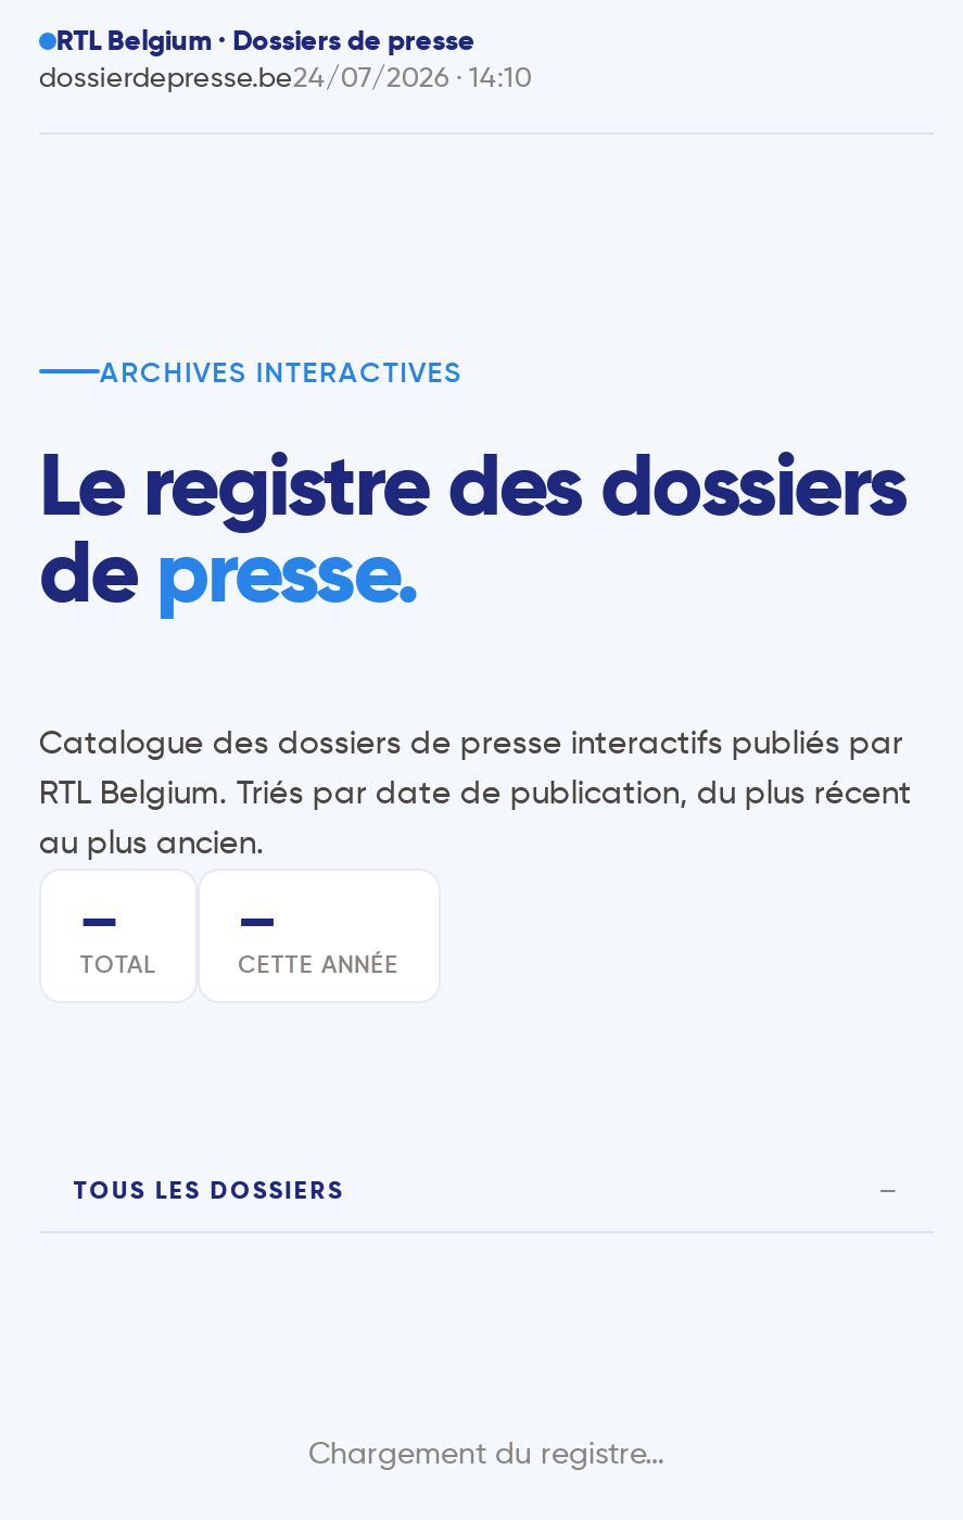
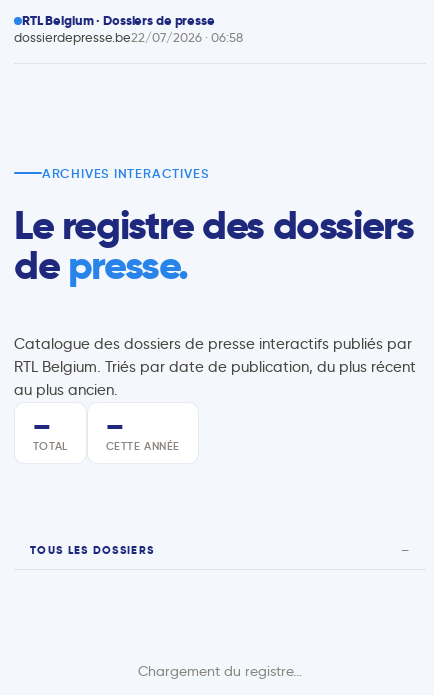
- dossierdepresse.be24/07/2026 · 14:10
+ dossierdepresse.be22/07/2026 · 06:58
